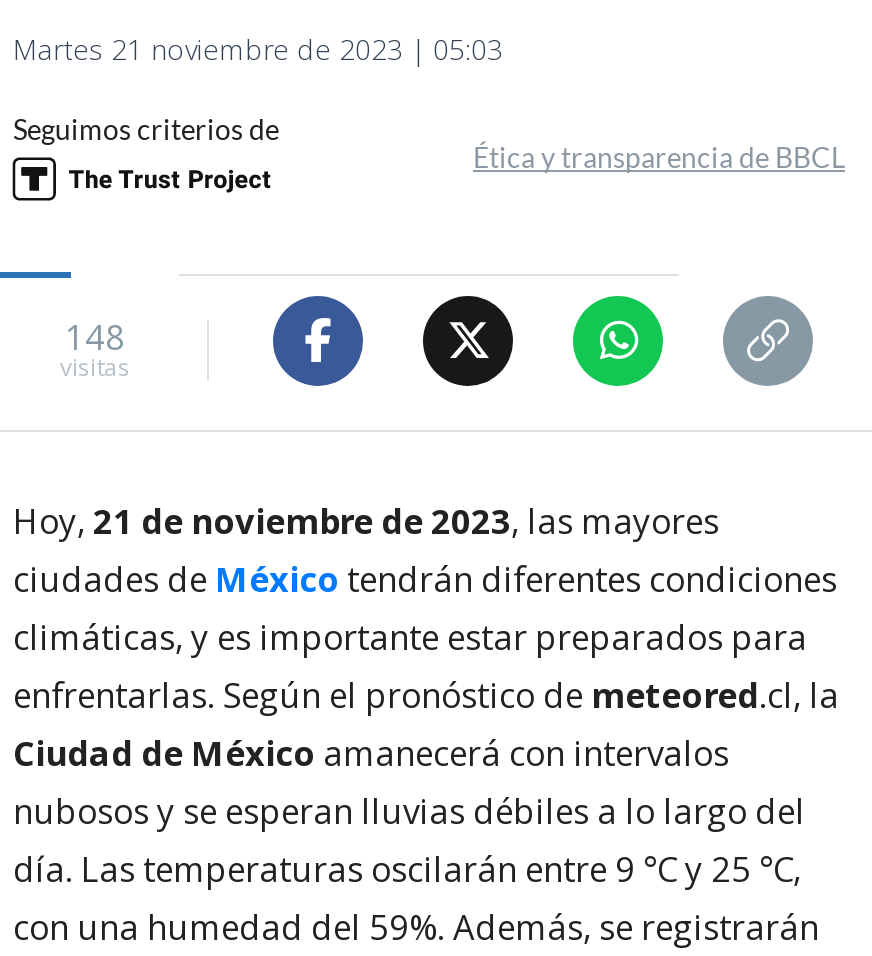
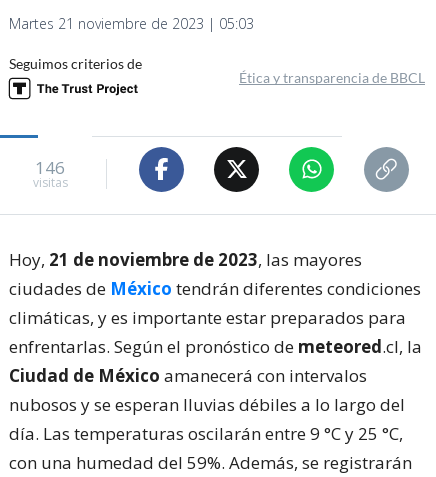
- 148
+ 146
